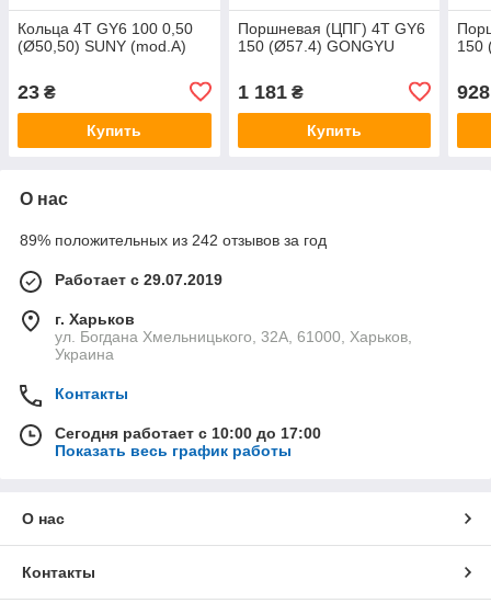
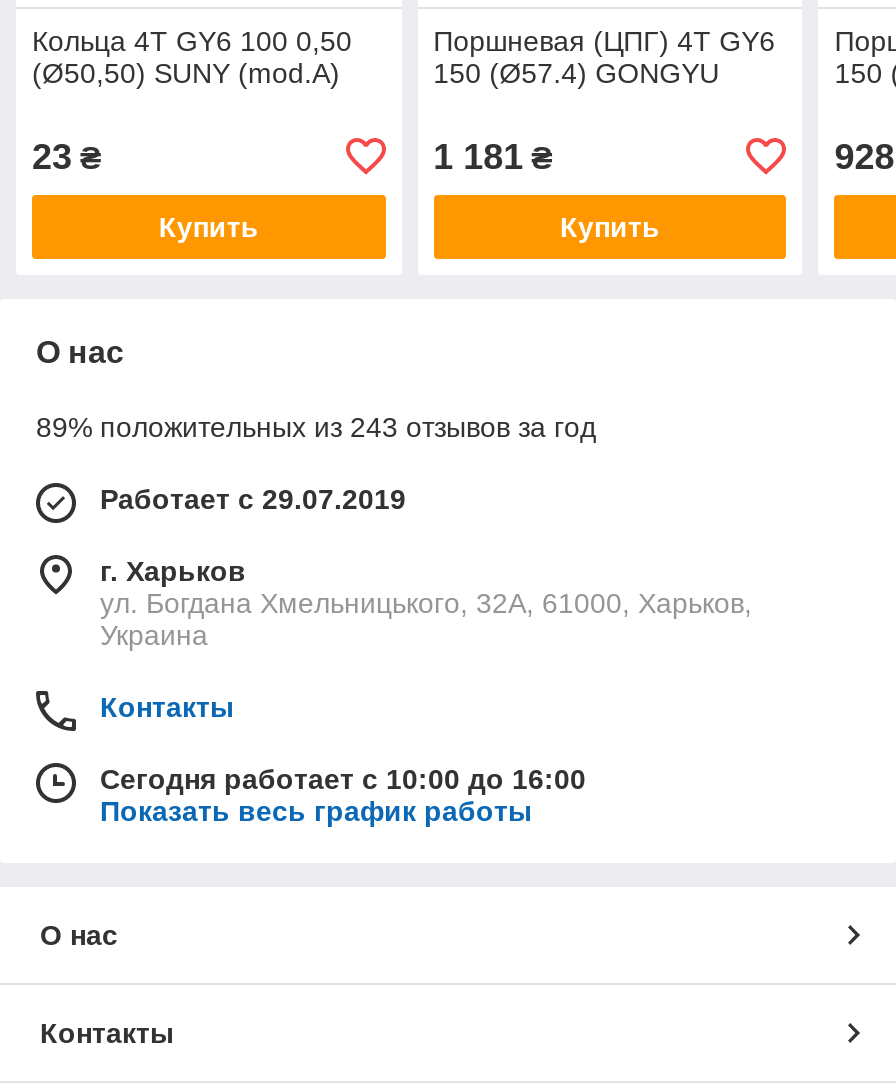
- 89% положительных из 242 отзывов за год
+ 89% положительных из 243 отзывов за год

- Сегодня работает с 10:00 до 17:00
+ Сегодня работает с 10:00 до 16:00
